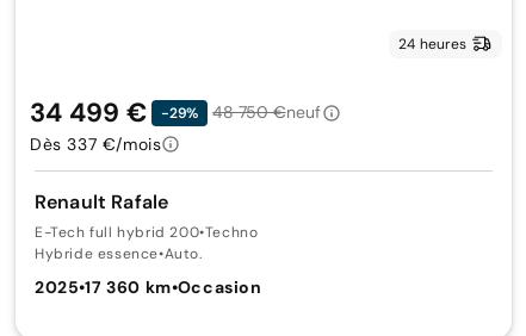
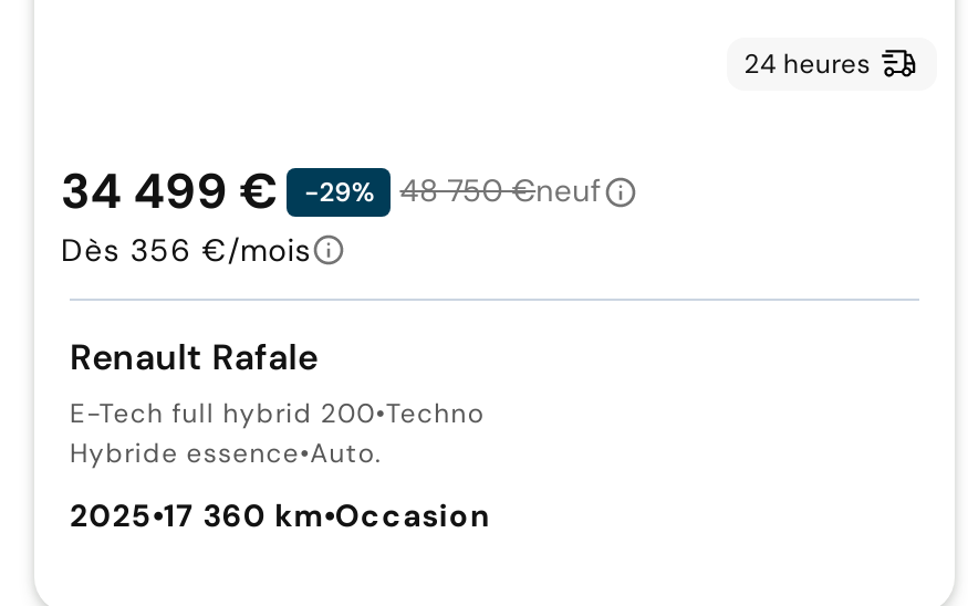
- Dès 337 €/mois
+ Dès 356 €/mois
